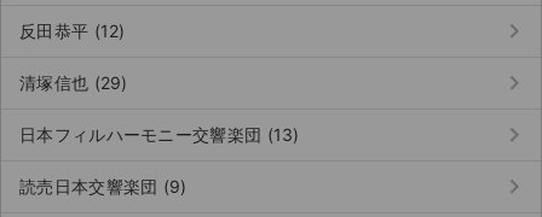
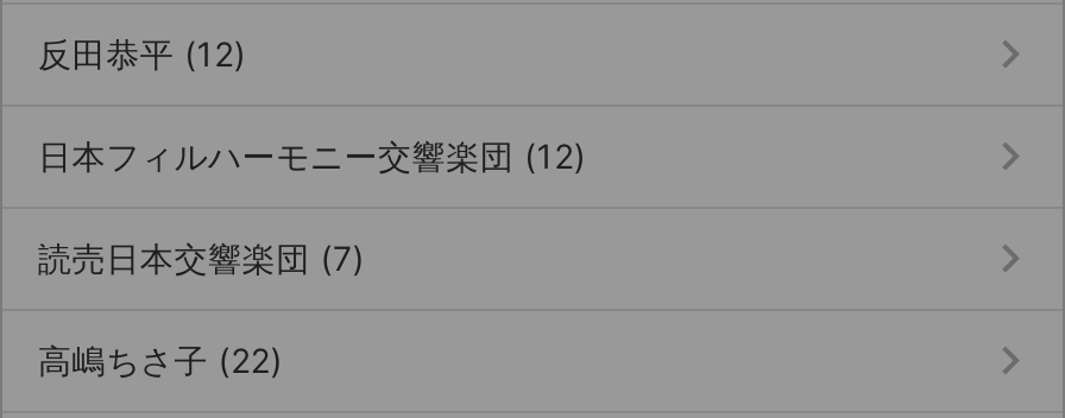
- 清塚信也 (29)
+ 日本フィルハーモニー交響楽団 (12)

- 日本フィルハーモニー交響楽団 (13)
+ 読売日本交響楽団 (7)

- 読売日本交響楽団 (9)
+ 高嶋ちさ子 (22)
